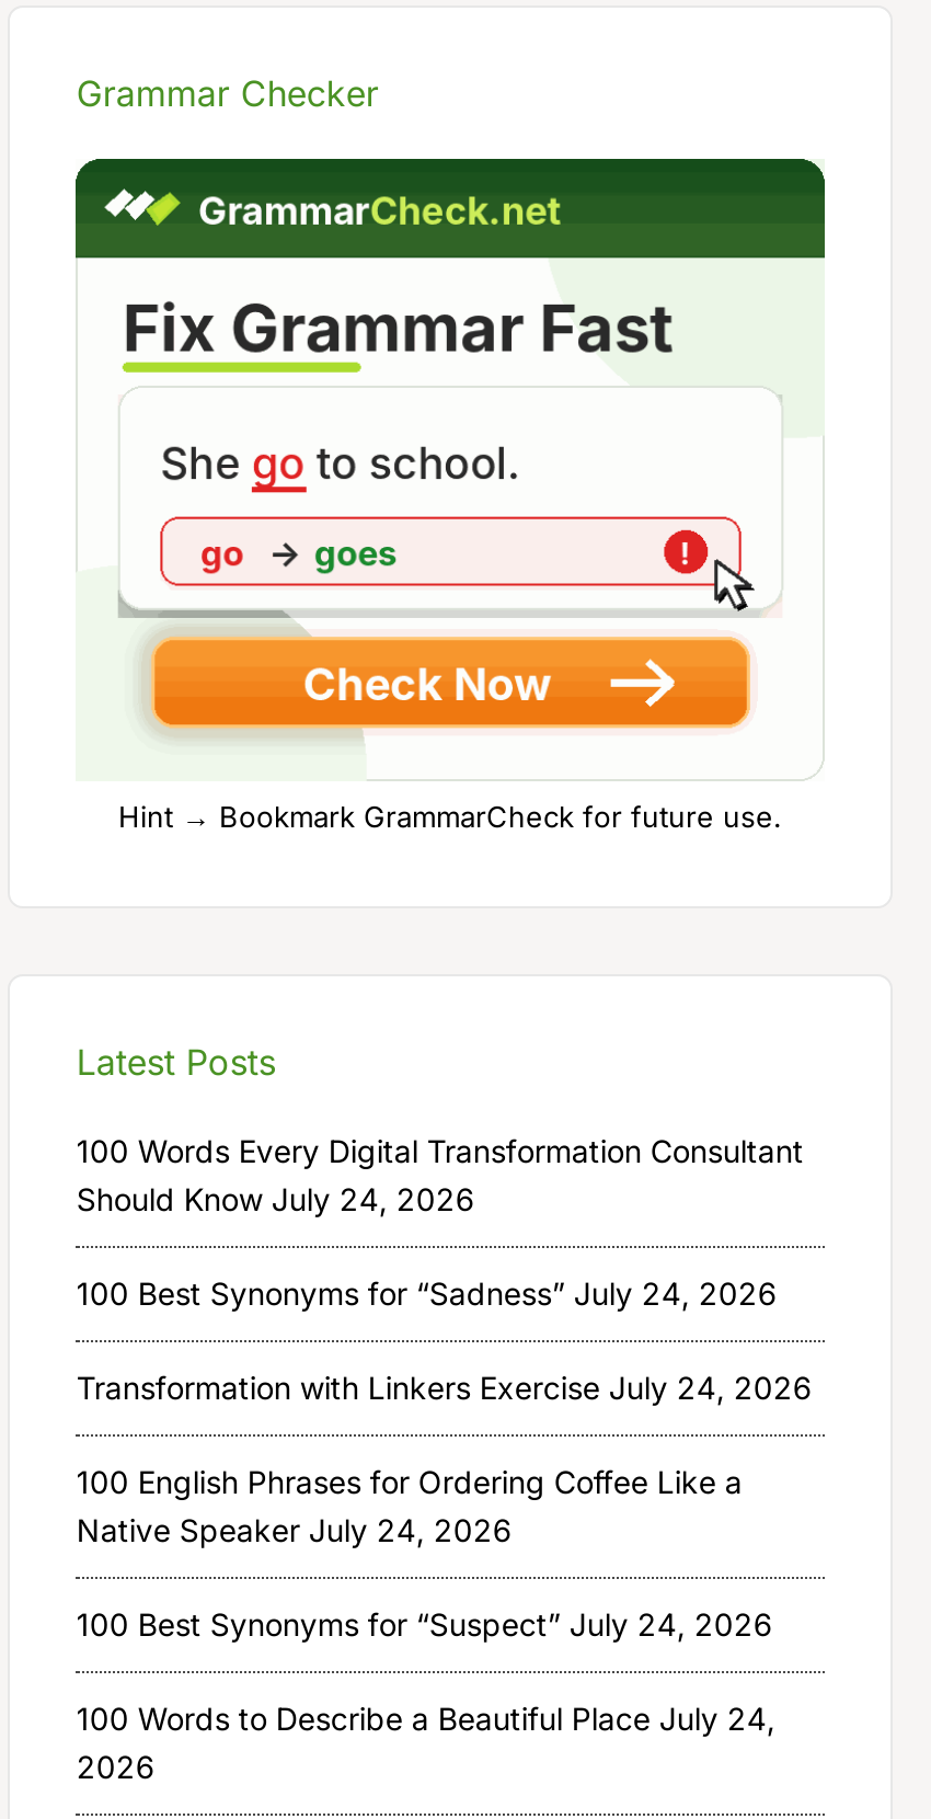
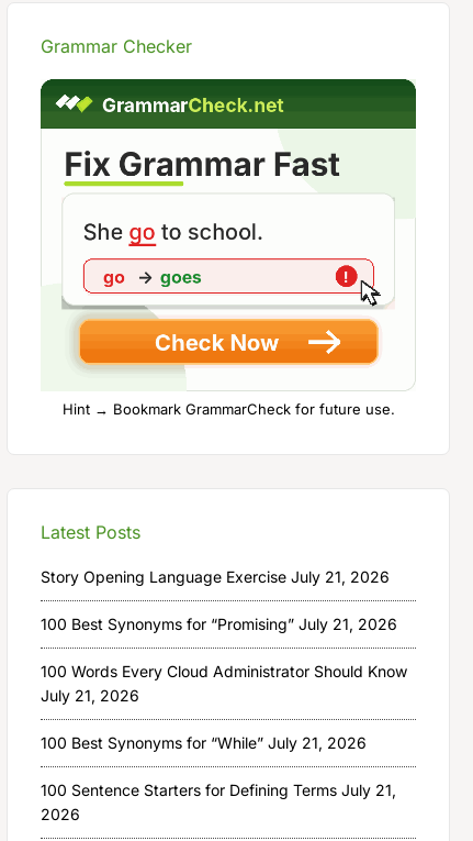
- 100 Words Every Digital Transformation Consultant
- Should Know July 24, 2026
- 100 Best Synonyms for “Sadness” July 24, 2026
- Transformation with Linkers Exercise July 24, 2026
- 100 English Phrases for Ordering Coffee Like a
- Native Speaker July 24, 2026
- 100 Best Synonyms for “Suspect” July 24, 2026
- 100 Words to Describe a Beautiful Place July 24,
+ Story Opening Language Exercise July 21, 2026
+ 100 Best Synonyms for “Promising” July 21, 2026
+ 100 Words Every Cloud Administrator Should Know
+ July 21, 2026
+ 100 Best Synonyms for “While” July 21, 2026
+ 100 Sentence Starters for Defining Terms July 21,
